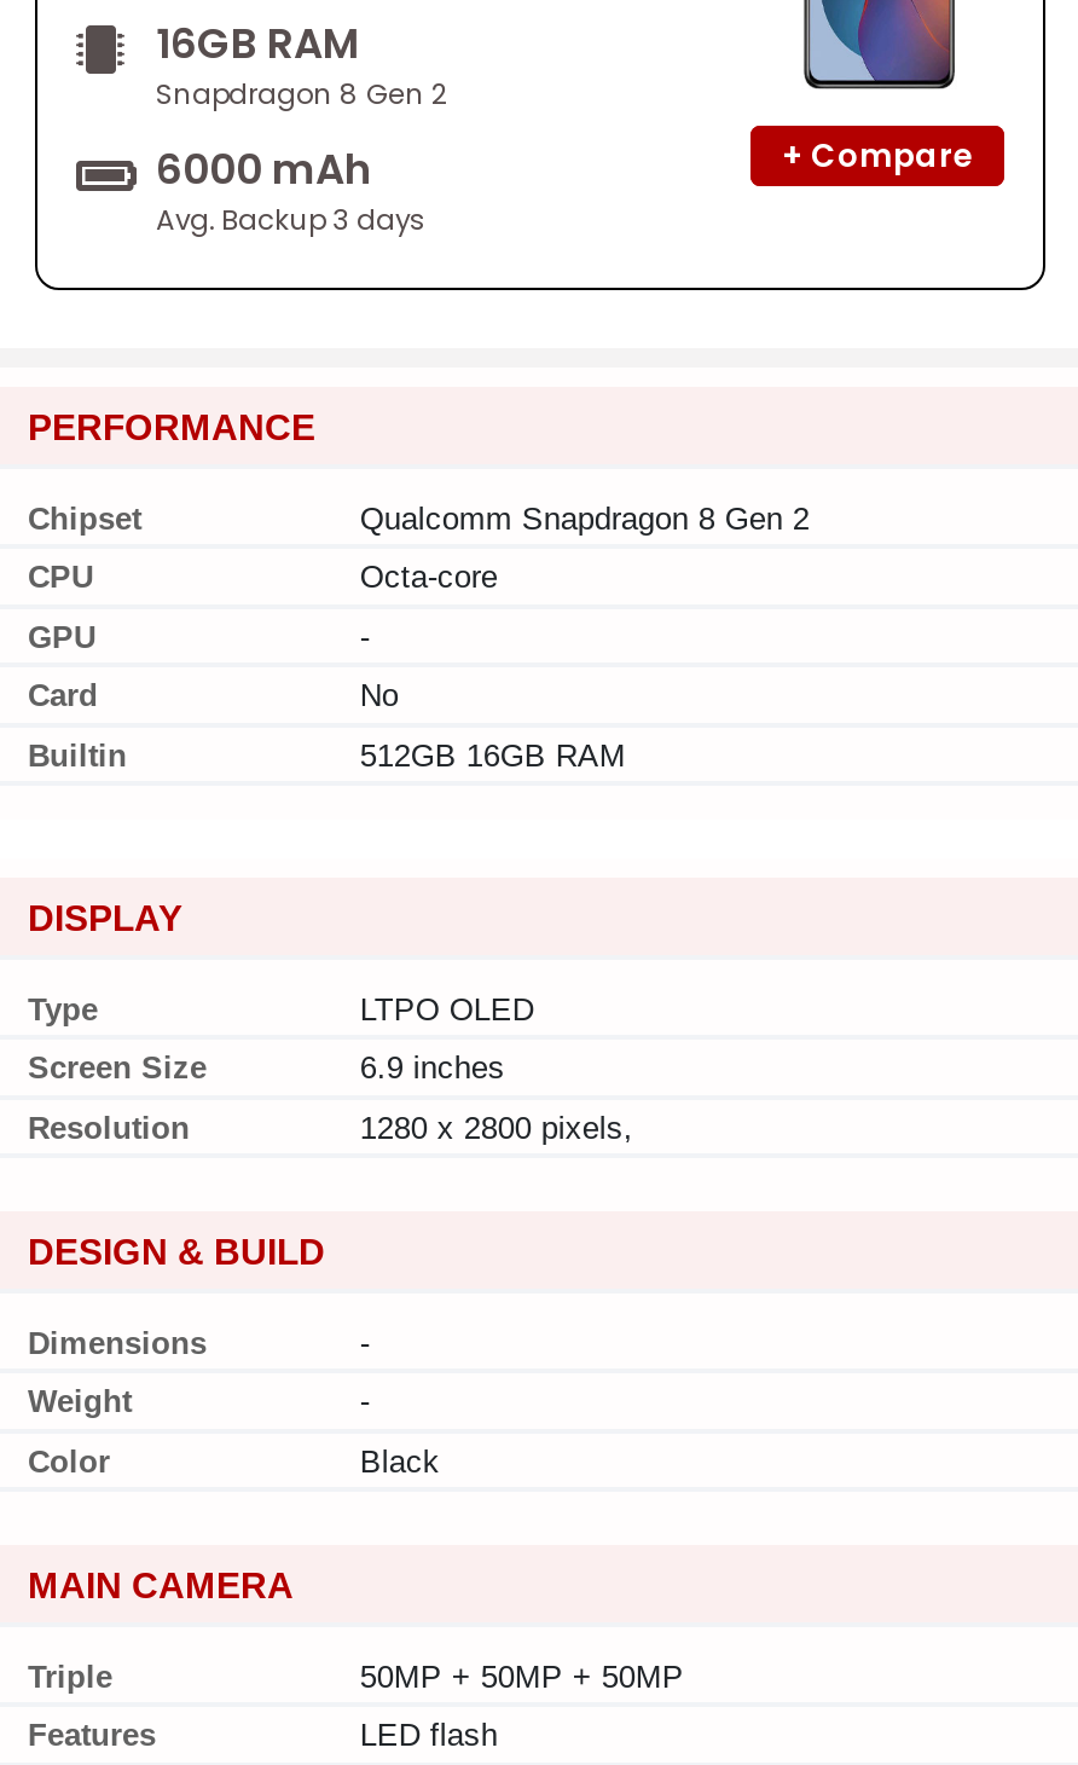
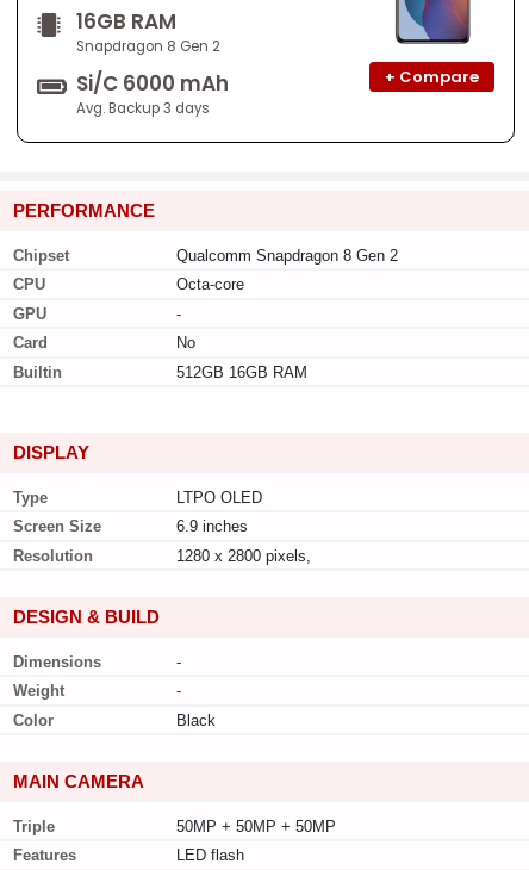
- 6000 mAh
+ Si/C 6000 mAh
